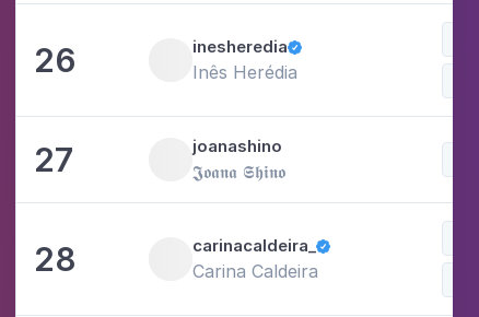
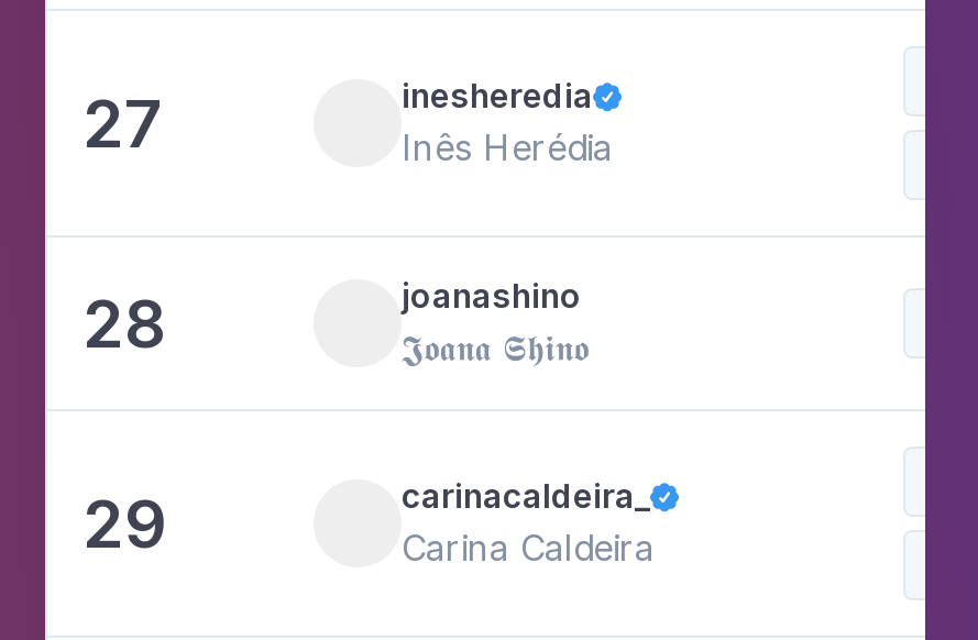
- 26
+ 27

- 27
+ 28

- 28
+ 29
